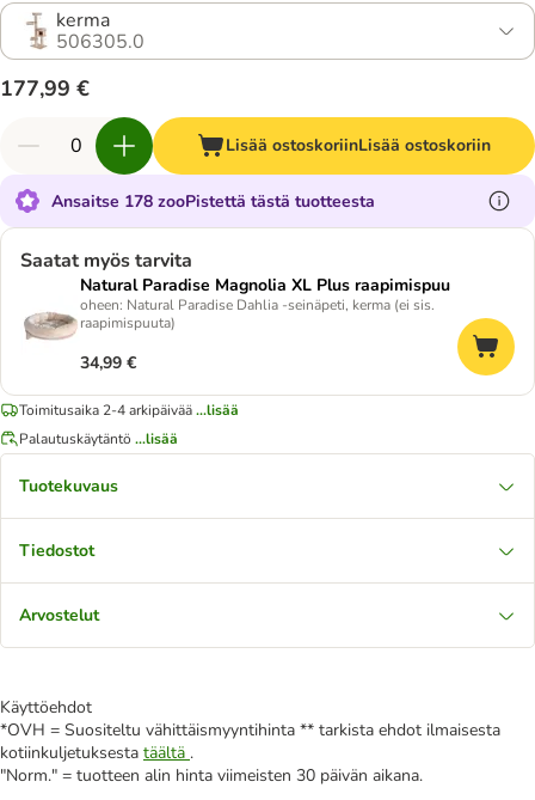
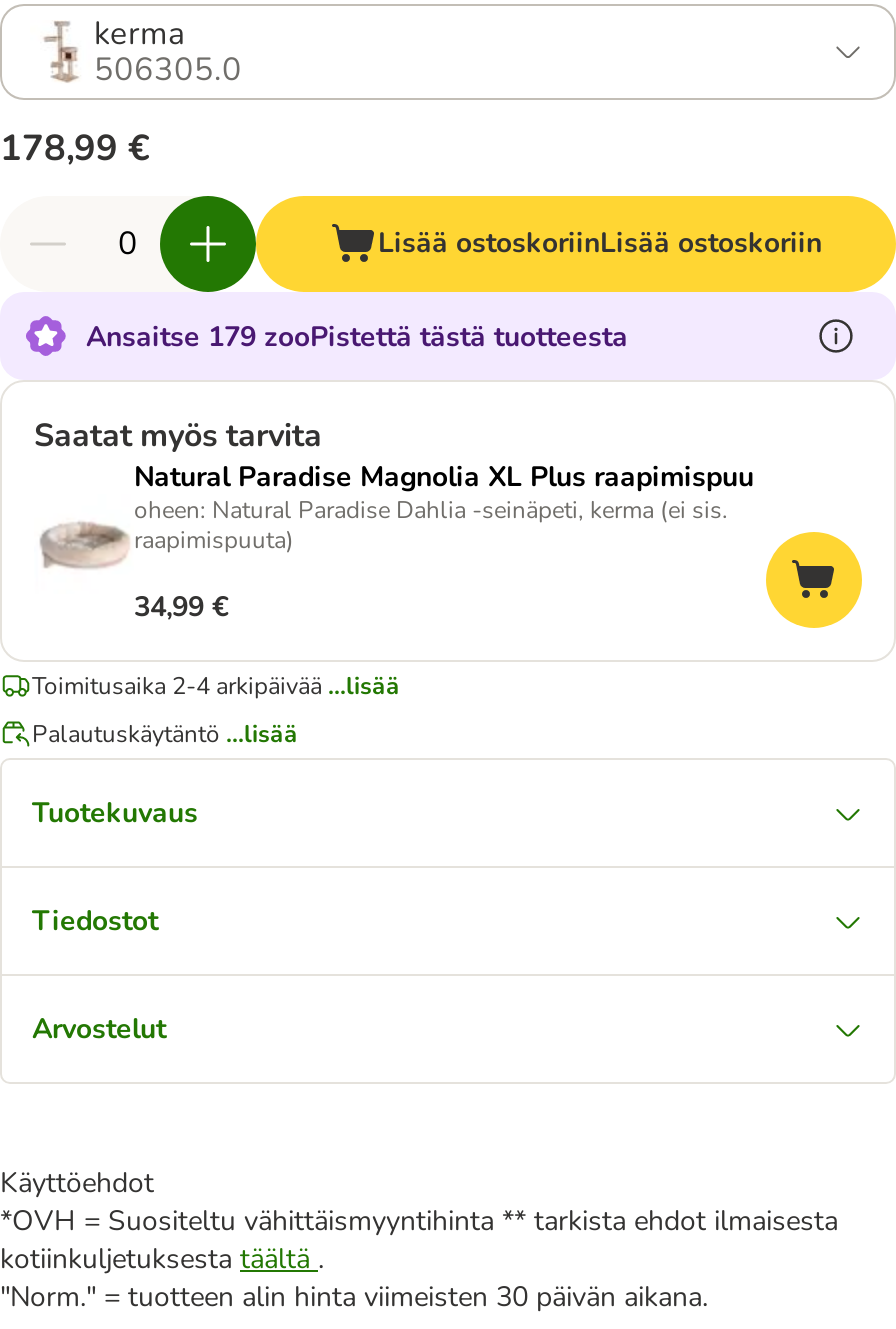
- 177,99 €
+ 178,99 €

- Ansaitse 178 zooPistettä tästä tuotteesta
+ Ansaitse 179 zooPistettä tästä tuotteesta
